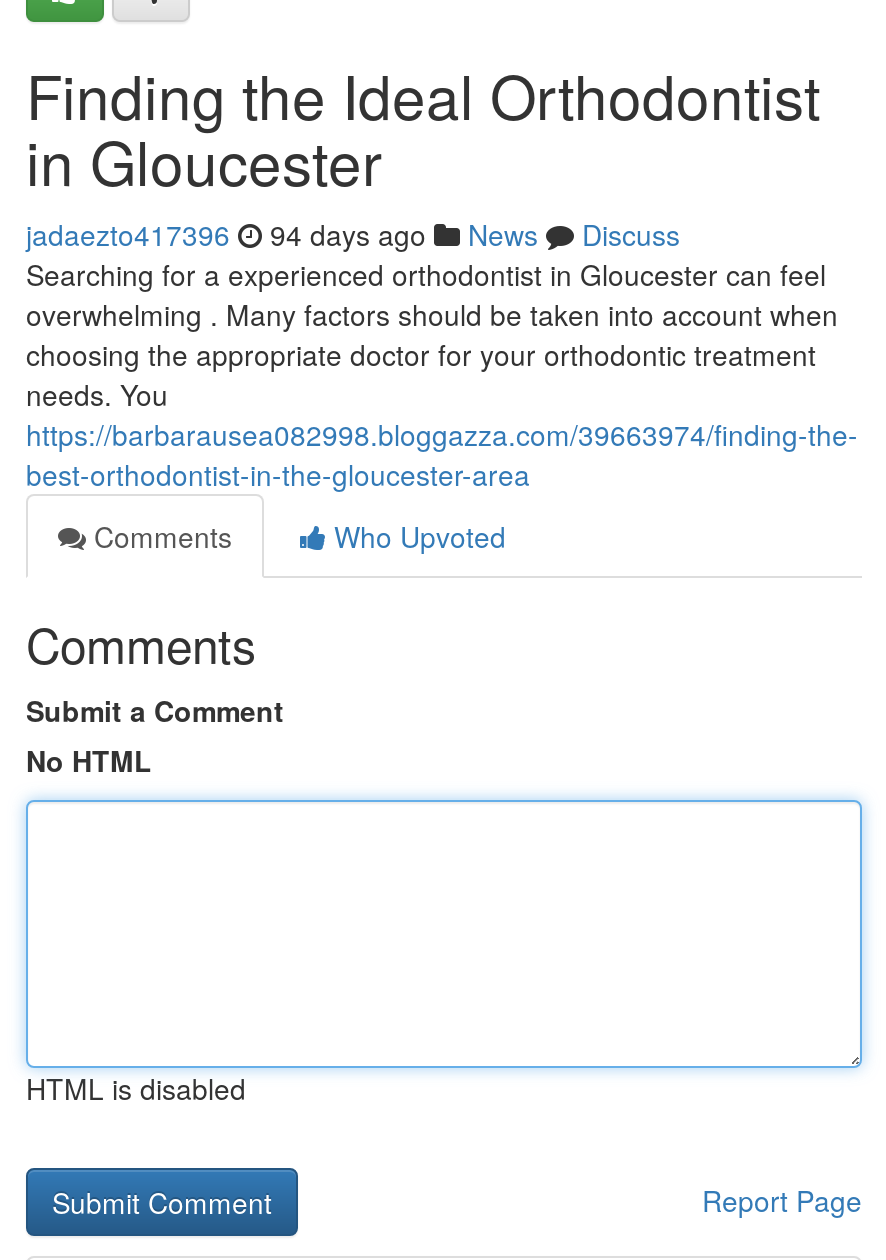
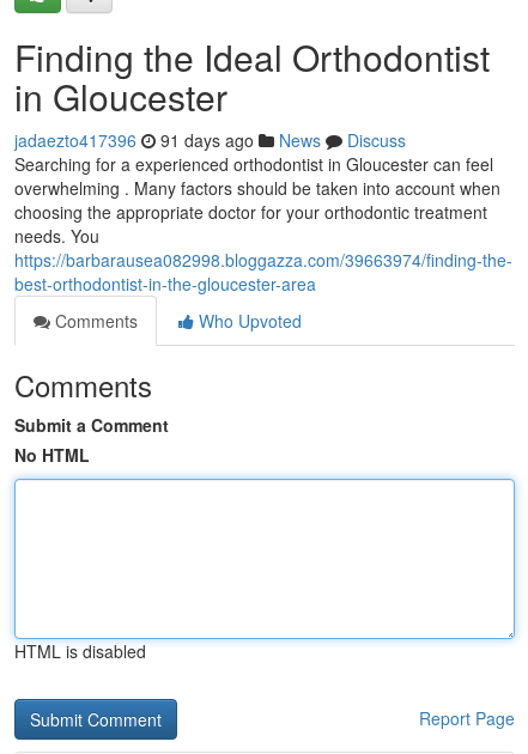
- jadaezto417396 94 days ago News Discuss
+ jadaezto417396 91 days ago News Discuss
